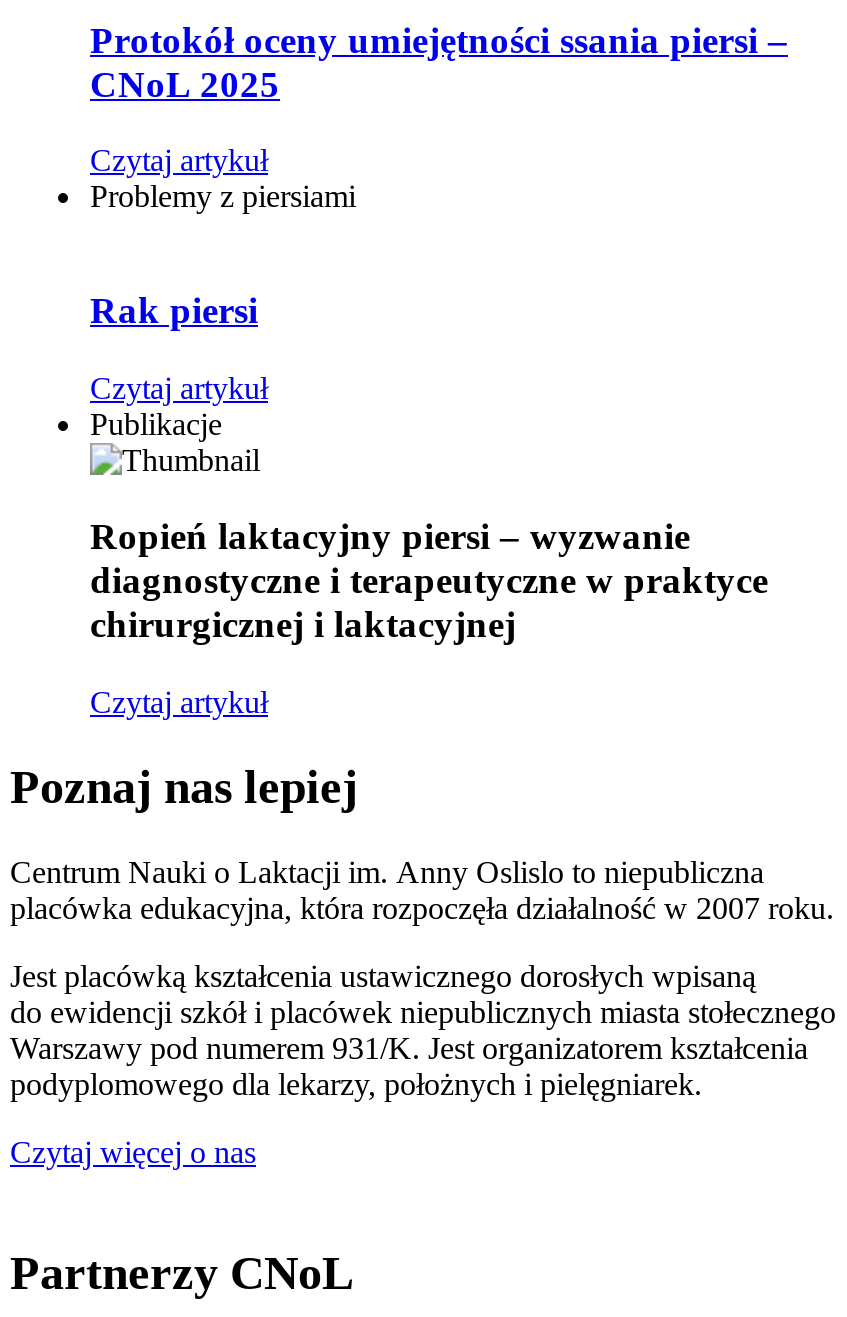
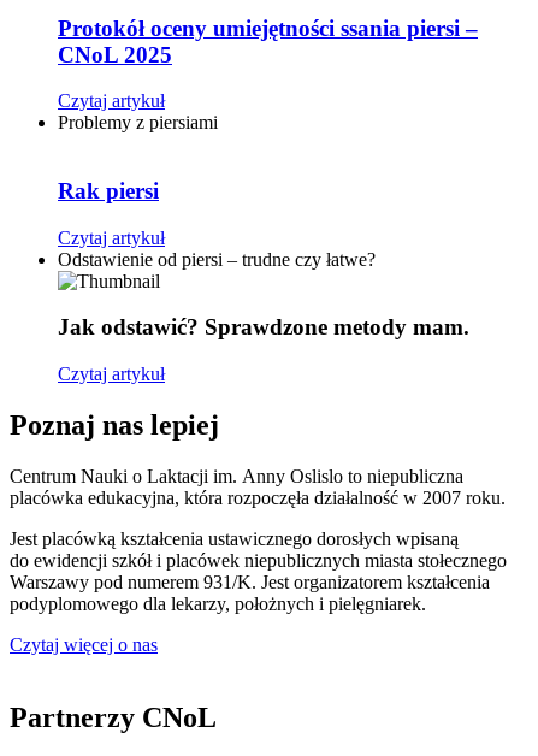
- Publikacje
+ Odstawienie od piersi – trudne czy łatwe?

- Ropień laktacyjny piersi – wyzwanie
- diagnostyczne i terapeutyczne w praktyce
- chirurgicznej i laktacyjnej
+ Jak odstawić? Sprawdzone metody mam.
